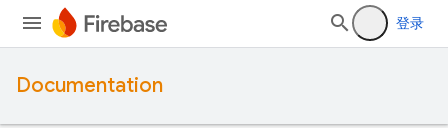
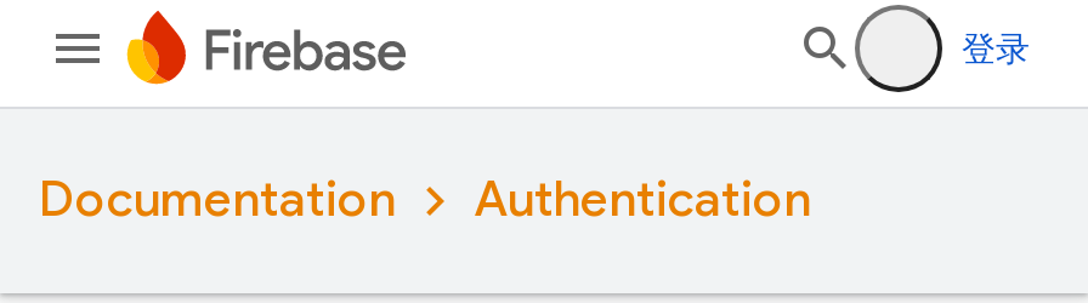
+ Authentication
